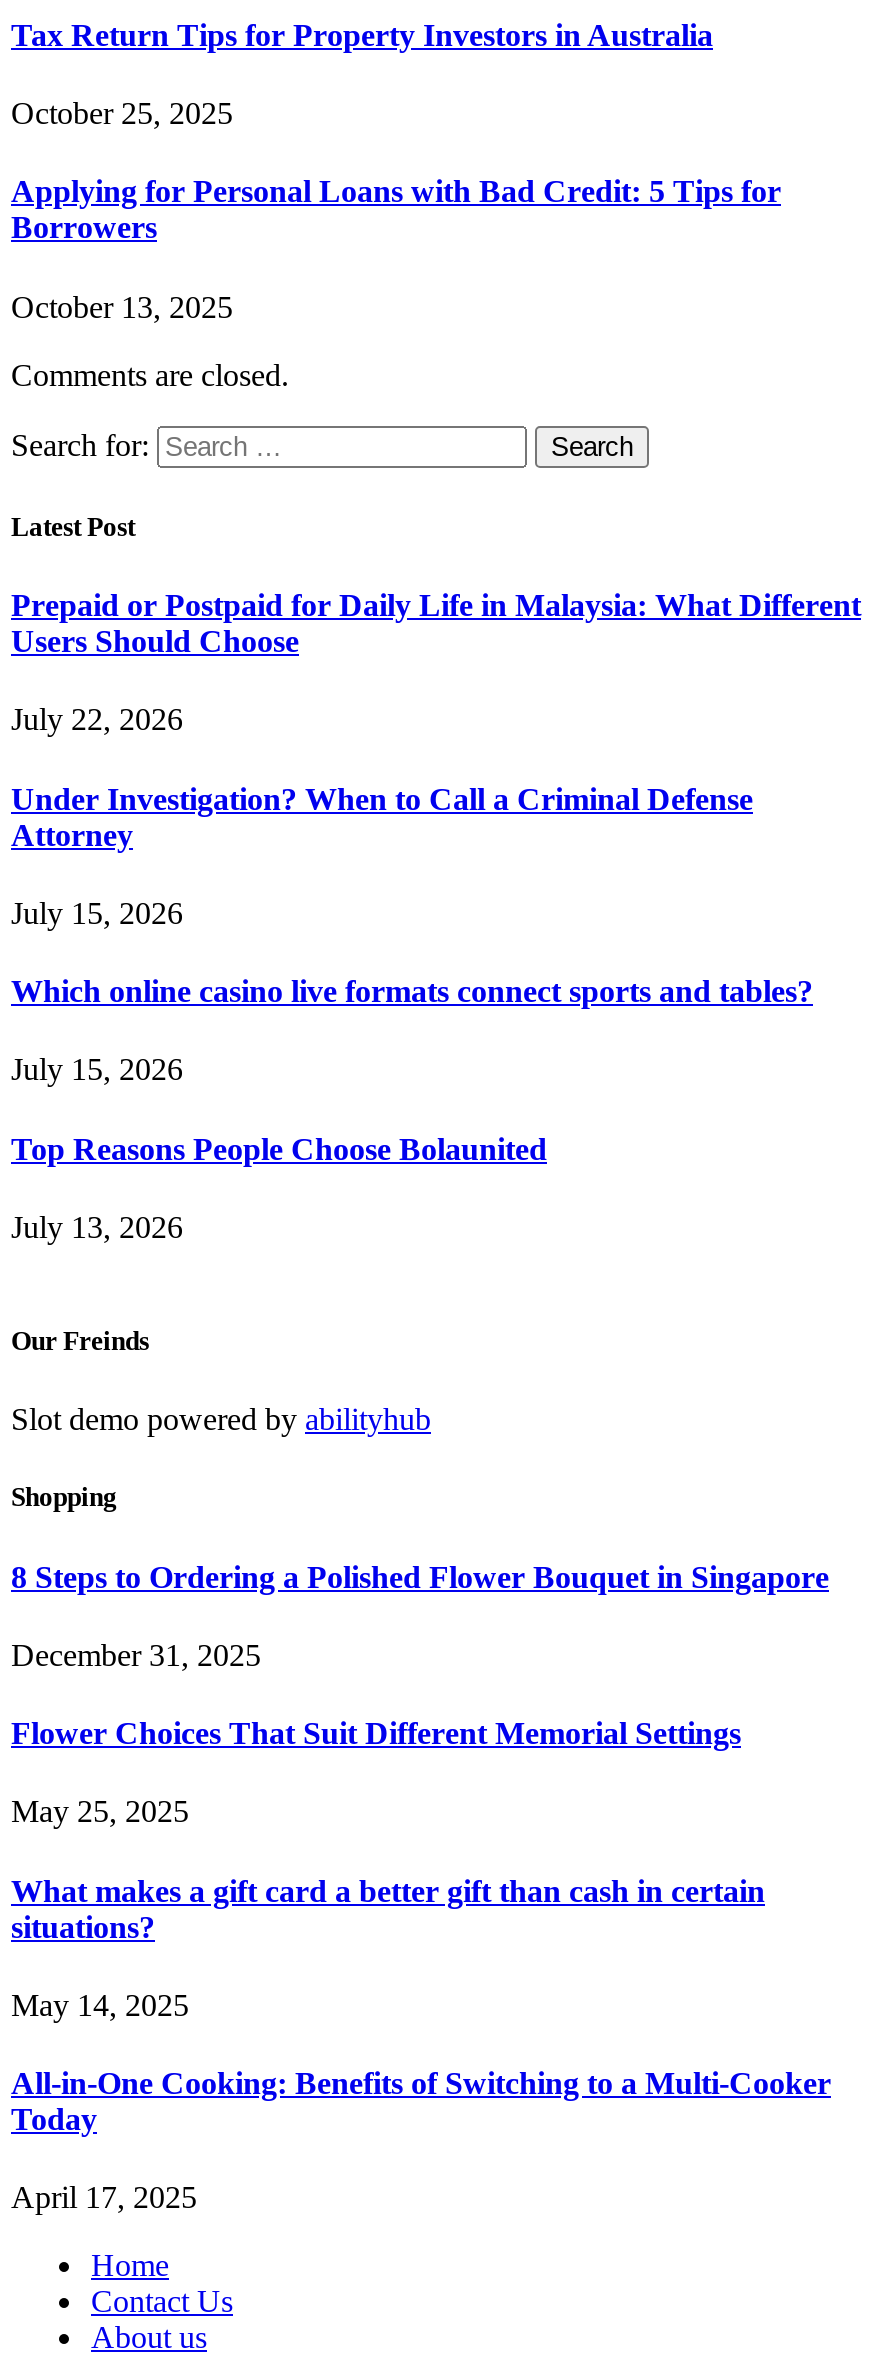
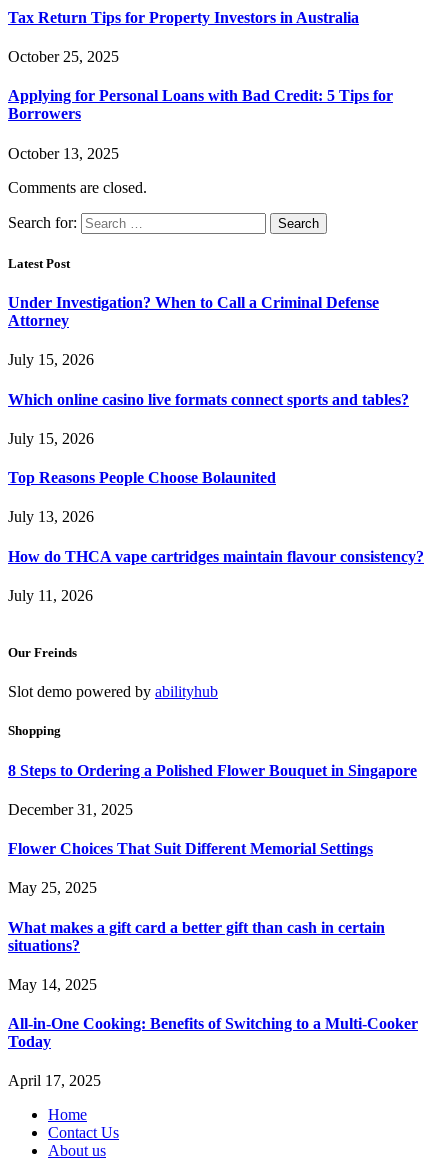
- Prepaid or Postpaid for Daily Life in Malaysia: What Different
- Users Should Choose
- July 22, 2026

moved up: Under Investigation? When to Call a Criminal Defense | Attorney | July 15, 2026 | Which online casino live formats connect sports and tables? | July 15, 2026 | Top Reasons People Choose Bolaunited | July 13, 2026

+ How do THCA vape cartridges maintain flavour consistency?
+ July 11, 2026
